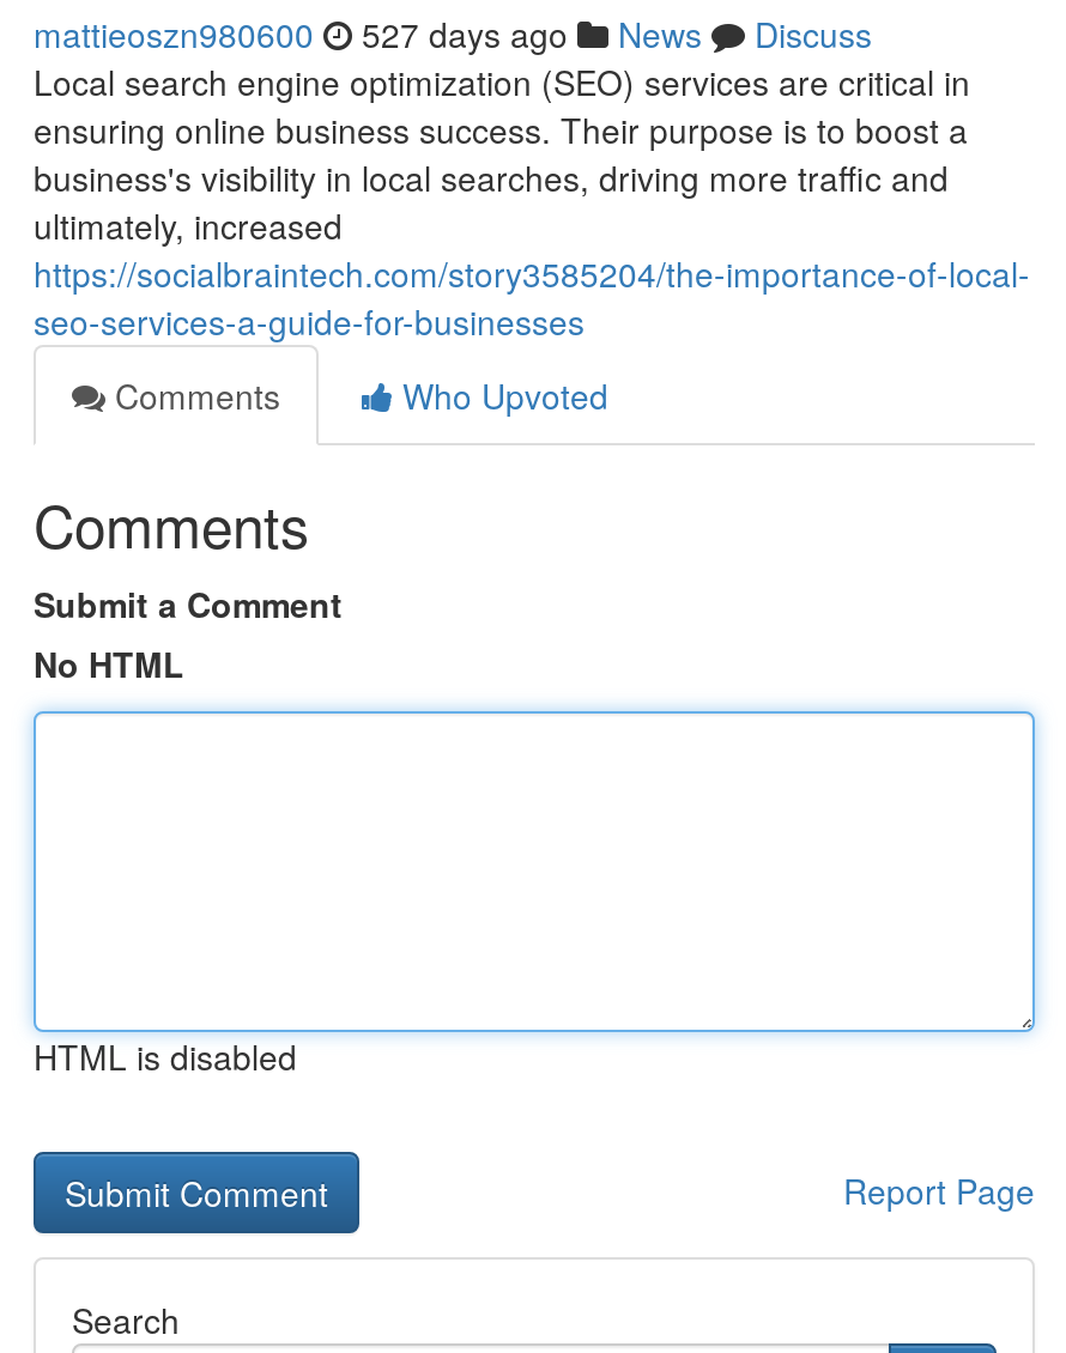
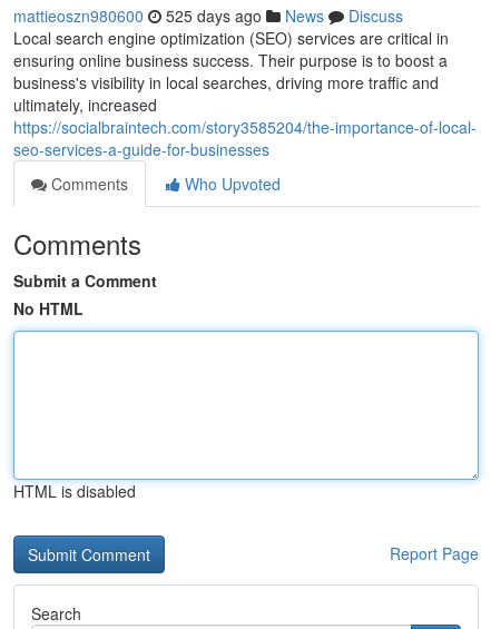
- mattieoszn980600 527 days ago News Discuss
+ mattieoszn980600 525 days ago News Discuss
